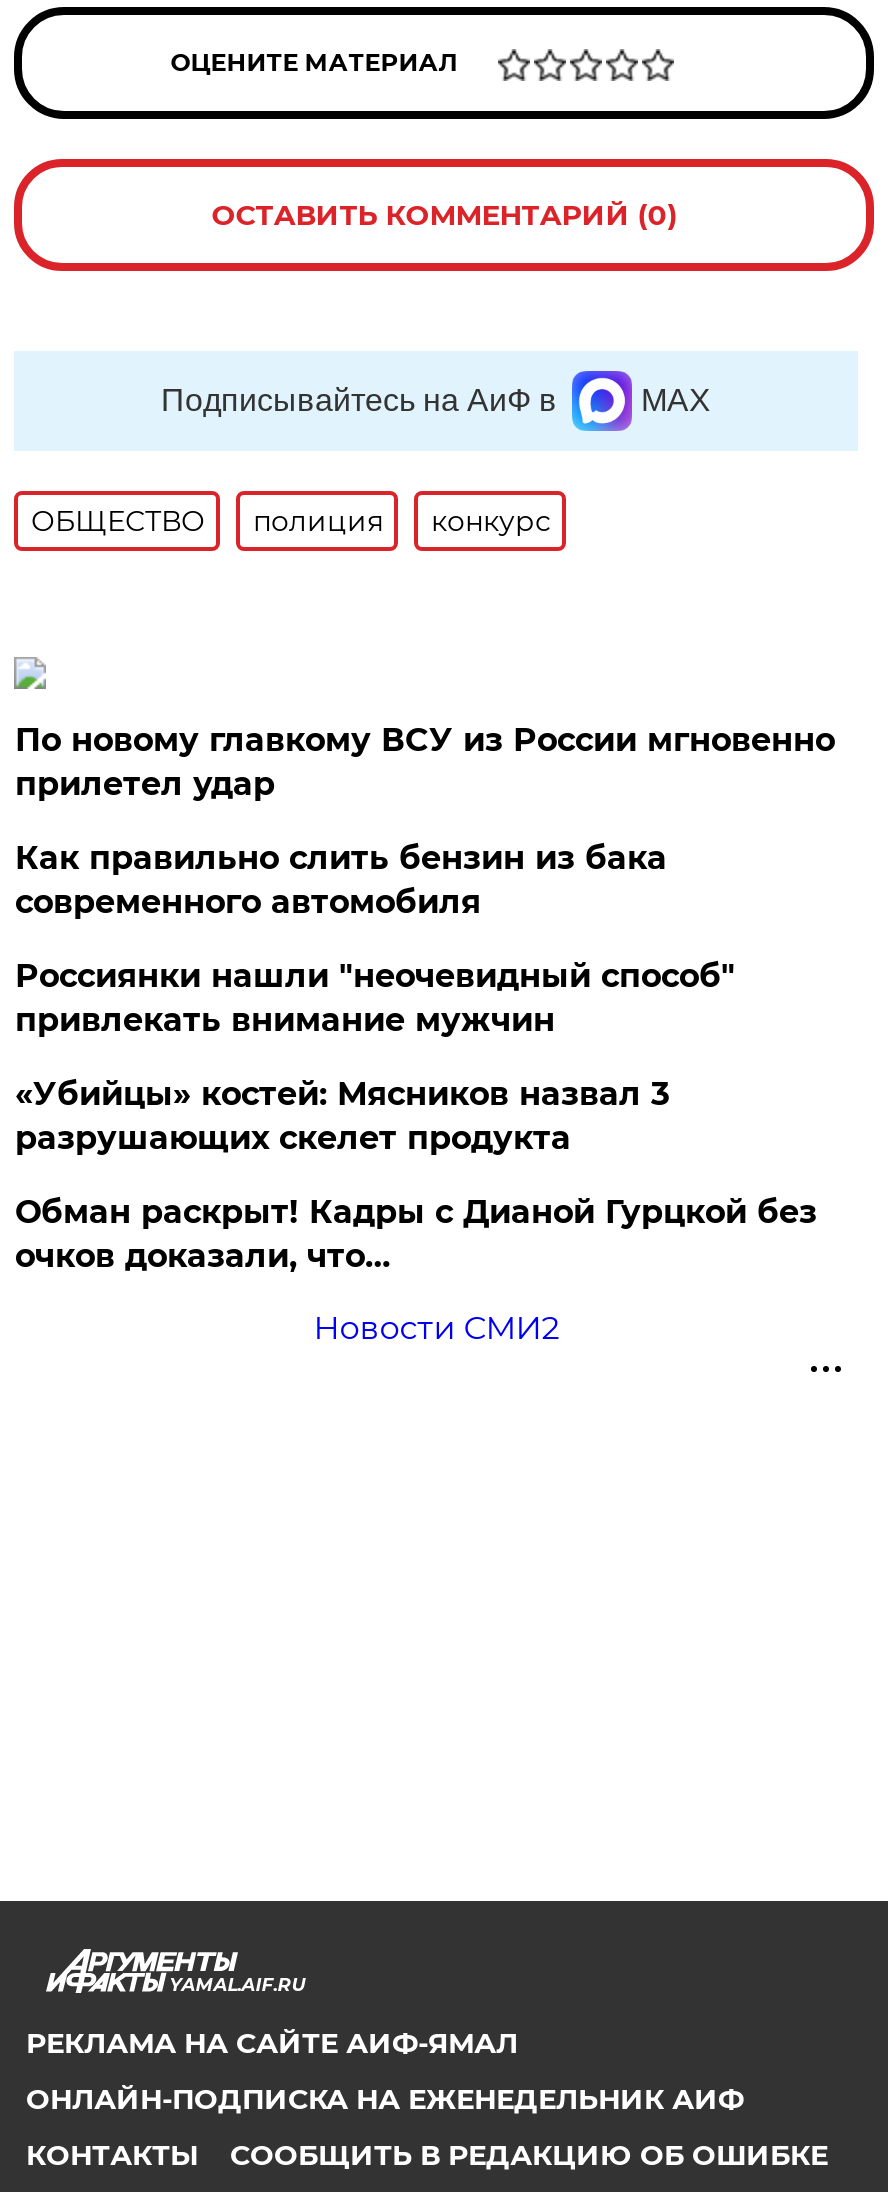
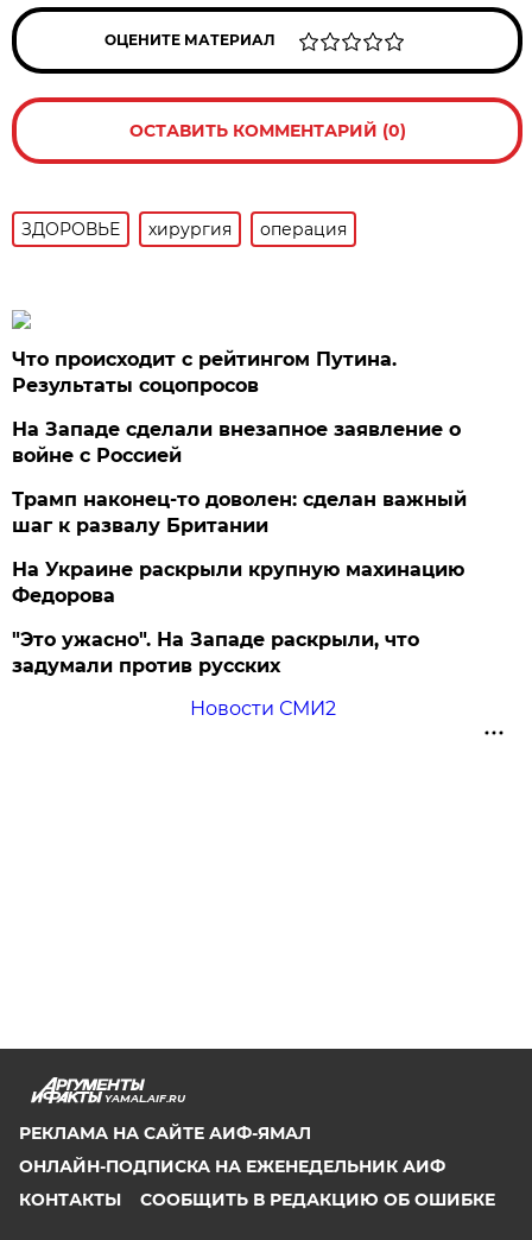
- Подписывайтесь на АиФ в
- MAX
- ОБЩЕСТВО
- полиция
- конкурс
+ ЗДОРОВЬЕ
+ хирургия
+ операция

- По новому главкому ВСУ из России мгновенно
- прилетел удар
- Как правильно слить бензин из бака
- современного автомобиля
- Россиянки нашли "неочевидный способ"
- привлекать внимание мужчин
- «Убийцы» костей: Мясников назвал 3
- разрушающих скелет продукта
- Обман раскрыт! Кадры с Дианой Гурцкой без
- очков доказали, что…
+ Что происходит с рейтингом Путина.
+ Результаты соцопросов
+ На Западе сделали внезапное заявление о
+ войне с Россией
+ Трамп наконец-то доволен: сделан важный
+ шаг к развалу Британии
+ На Украине раскрыли крупную махинацию
+ Федорова
+ "Это ужасно". На Западе раскрыли, что
+ задумали против русских
